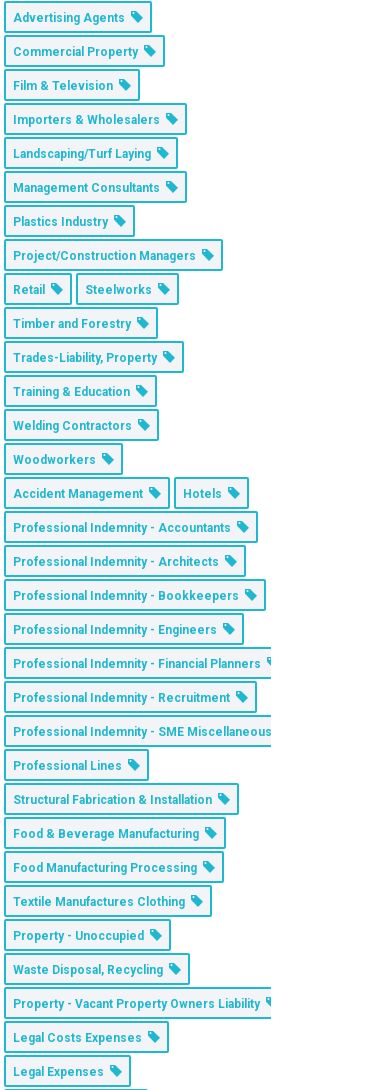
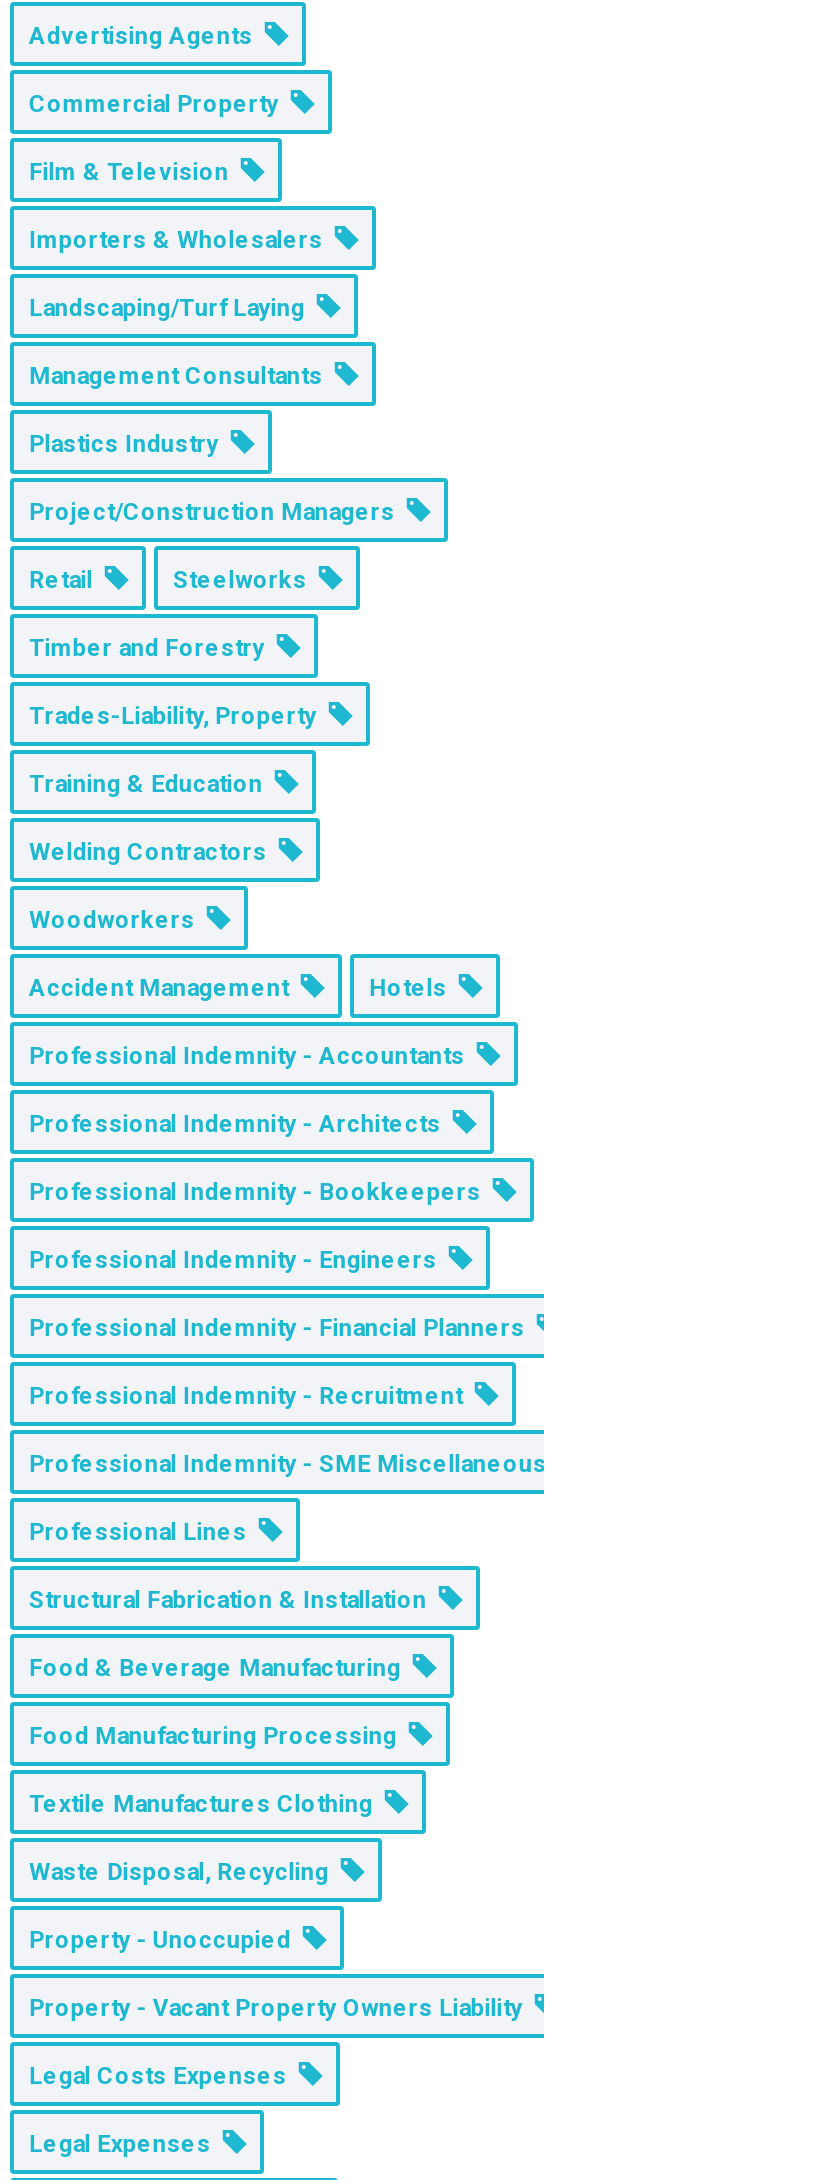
moved down: Property - Unoccupied

moved up: Waste Disposal, Recycling
